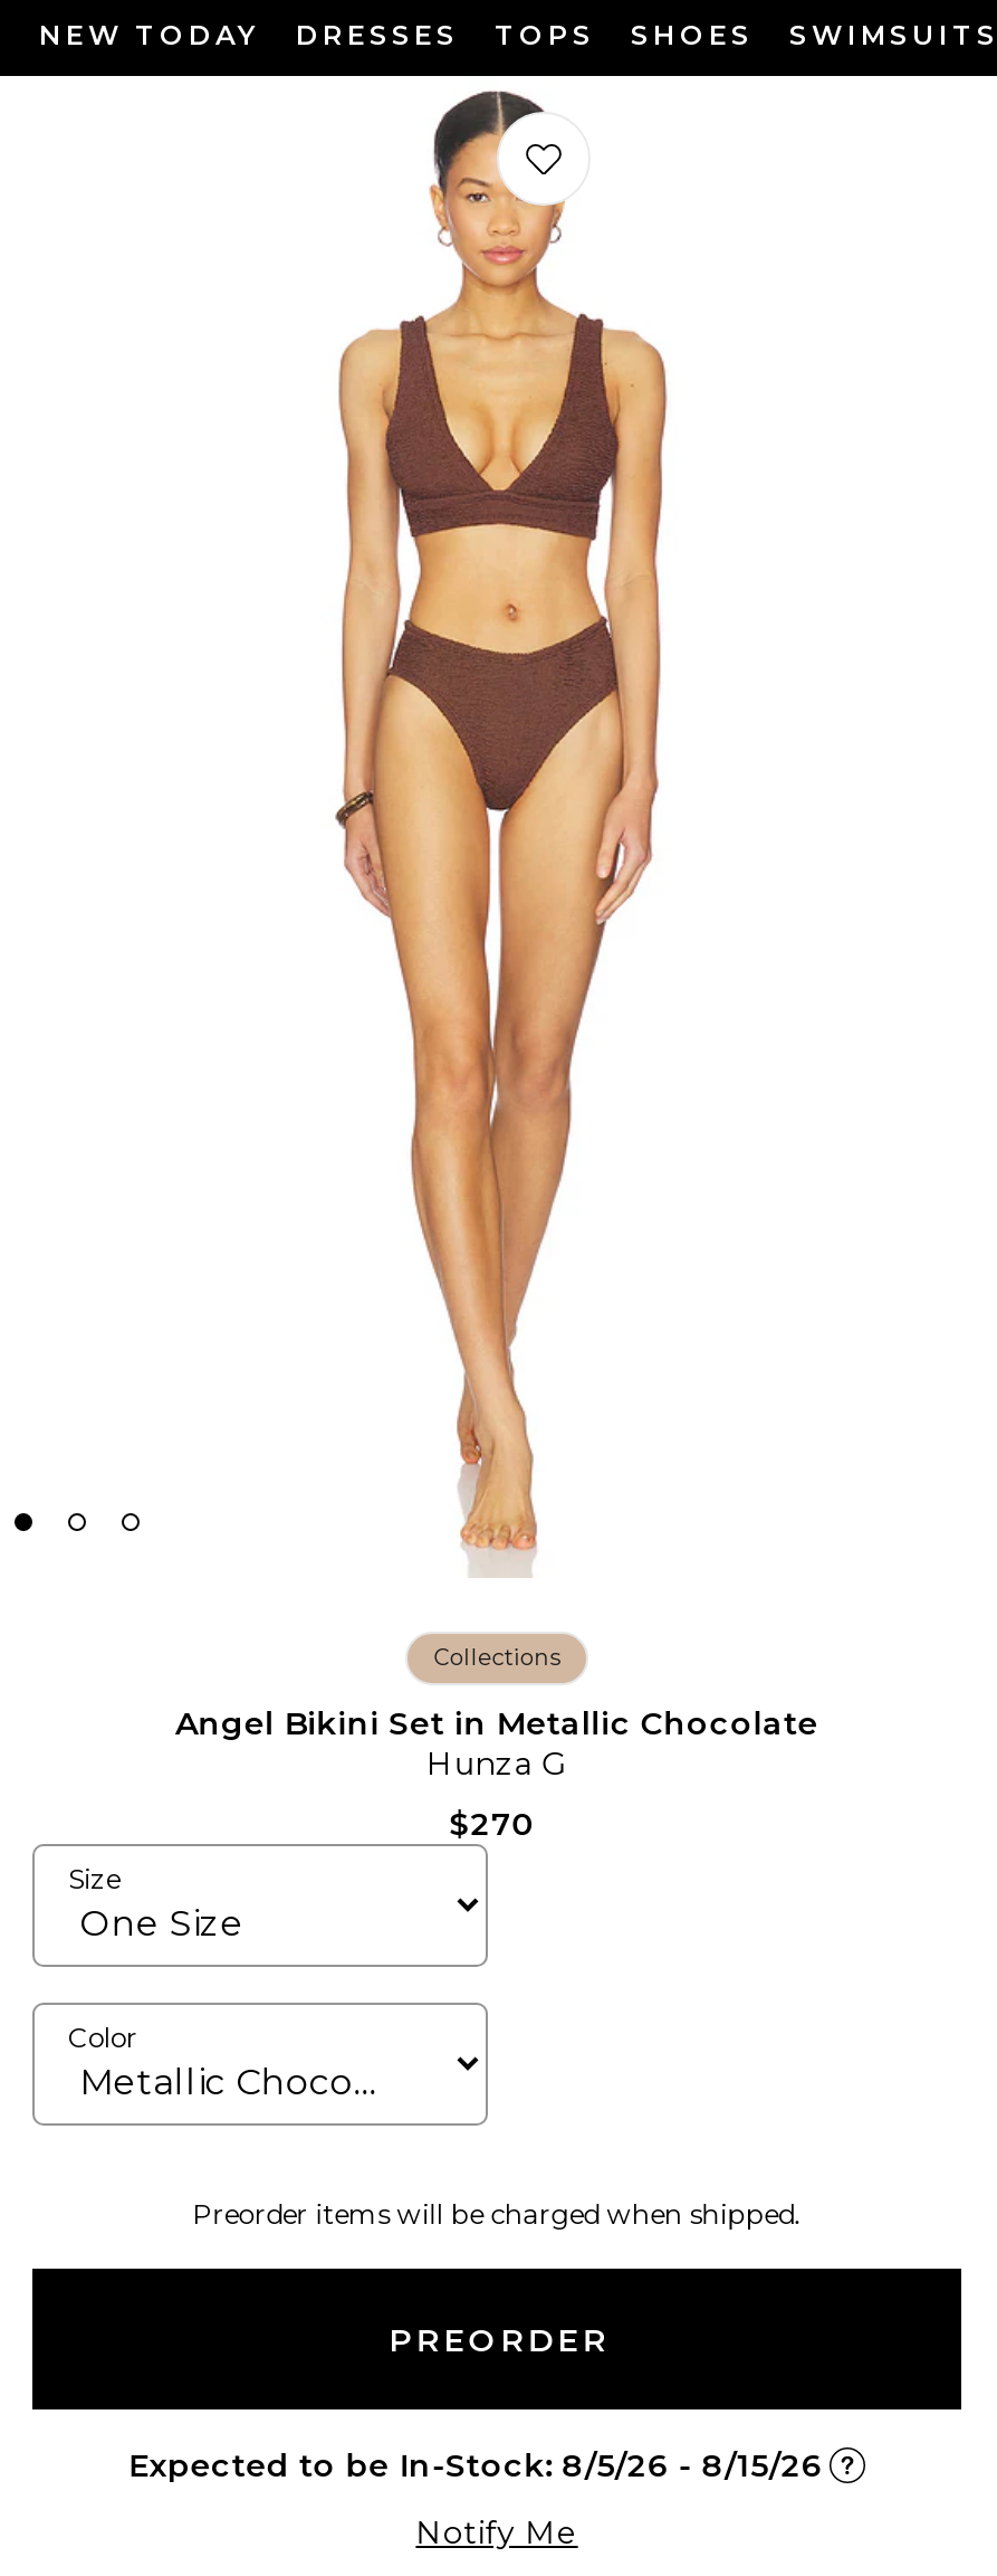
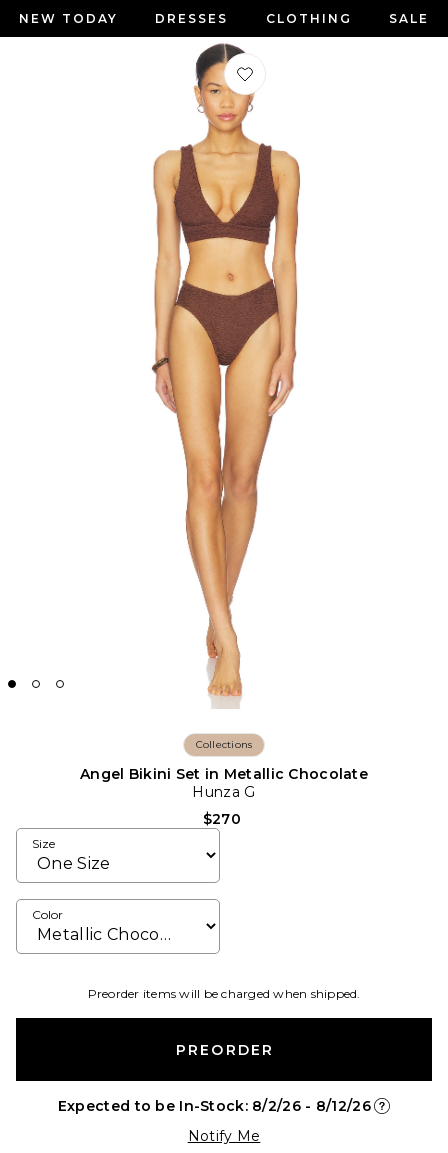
- TOPS
- SHOES
- SWIMSUITS
+ CLOTHING
+ SALE

- Expected to be In-Stock: 8/5/26 - 8/15/26
+ Expected to be In-Stock: 8/2/26 - 8/12/26
